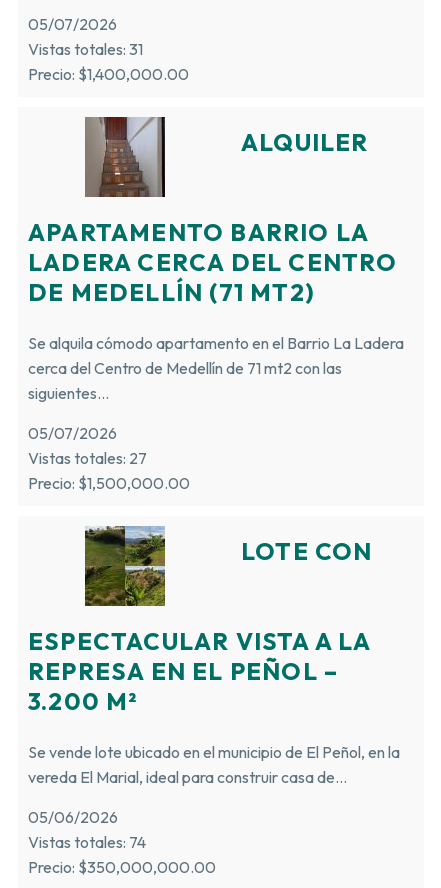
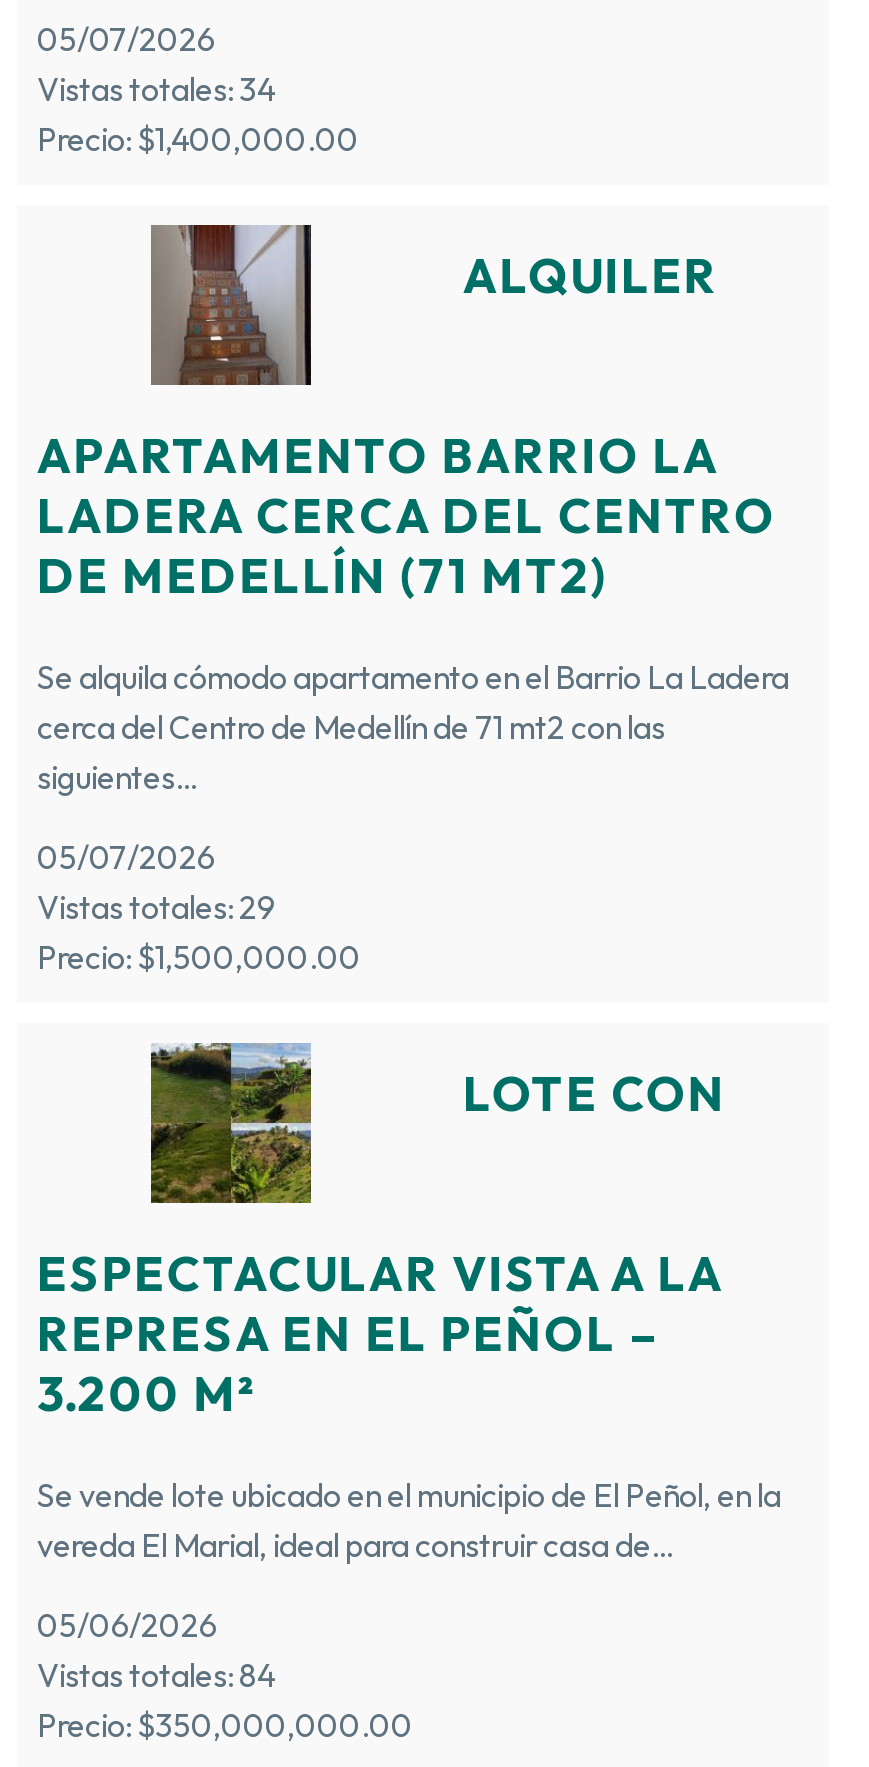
- Vistas totales: 31
+ Vistas totales: 34

- Vistas totales: 27
+ Vistas totales: 29

- Vistas totales: 74
+ Vistas totales: 84
